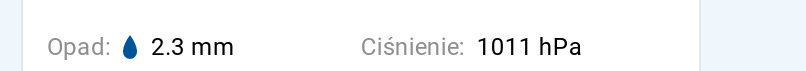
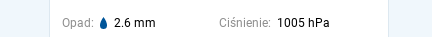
- Opad: 2.3 mm
+ Opad: 2.6 mm

- Ciśnienie: 1011 hPa
+ Ciśnienie: 1005 hPa
